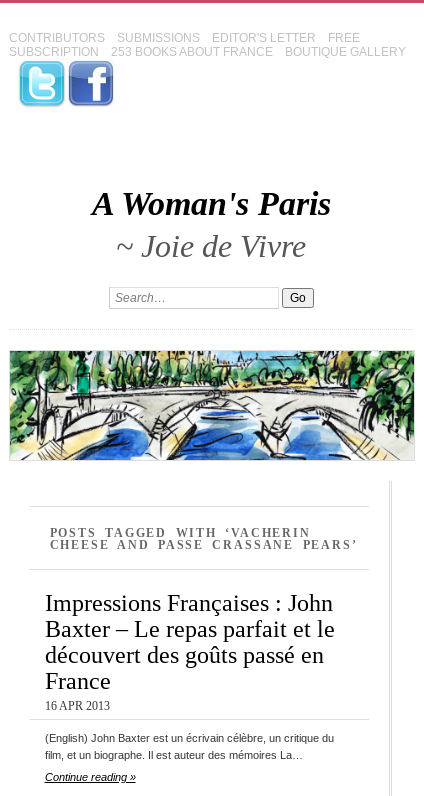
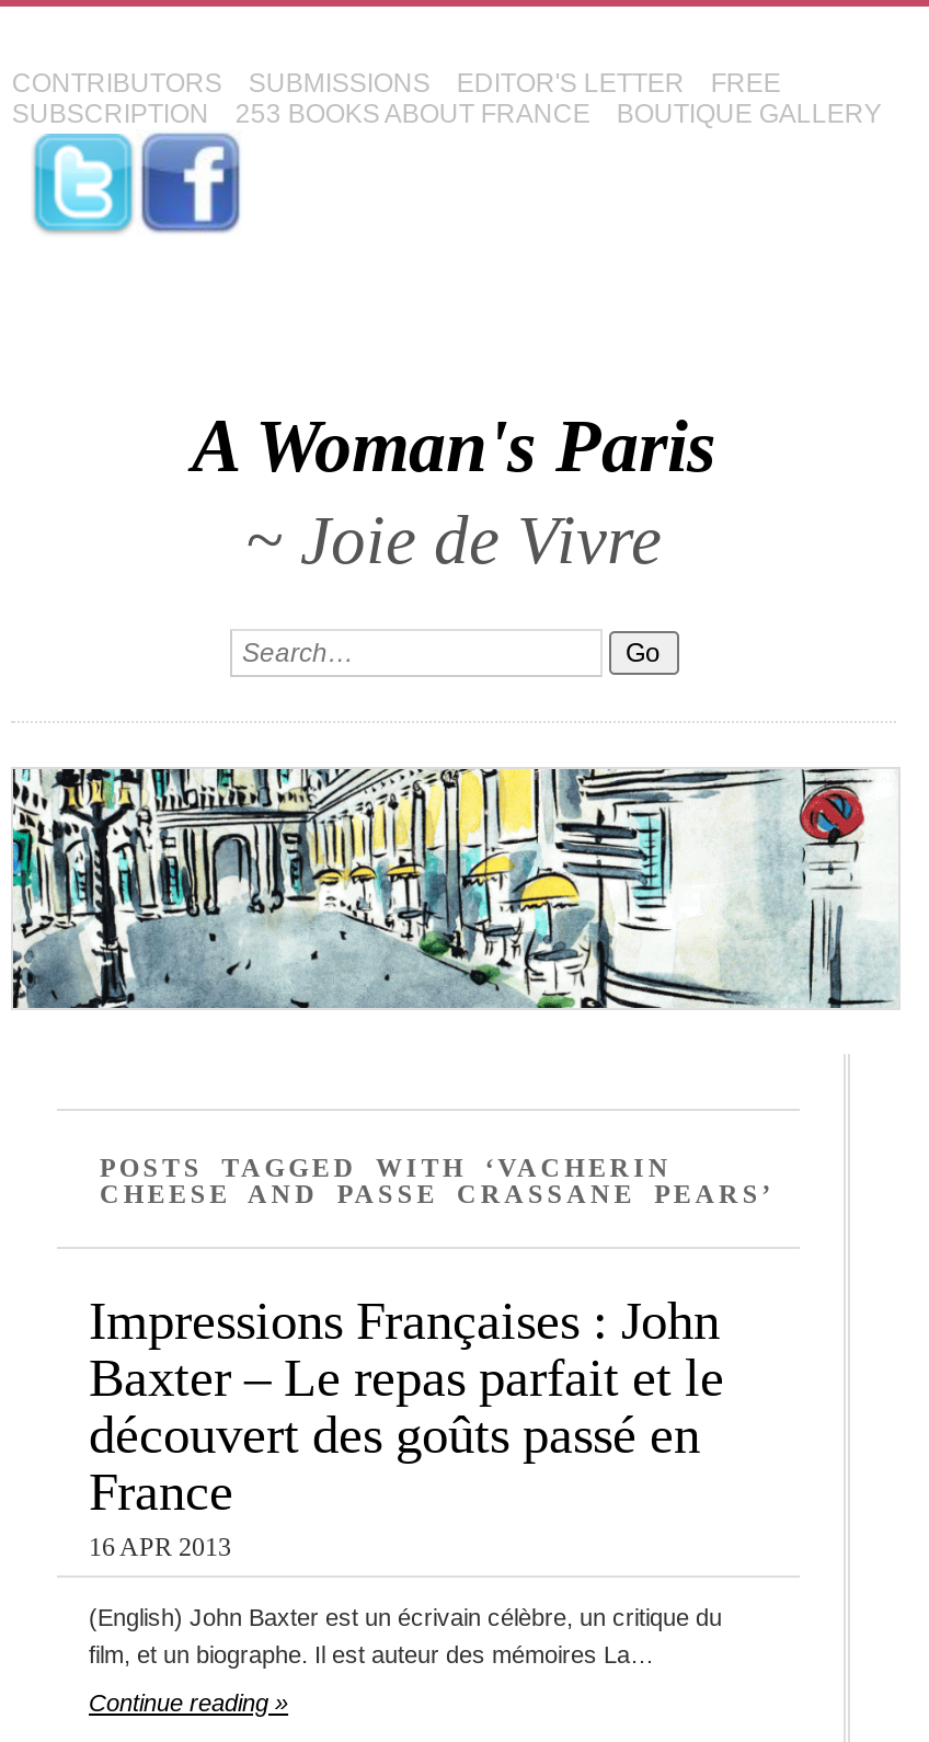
- [image]
+ [image]
